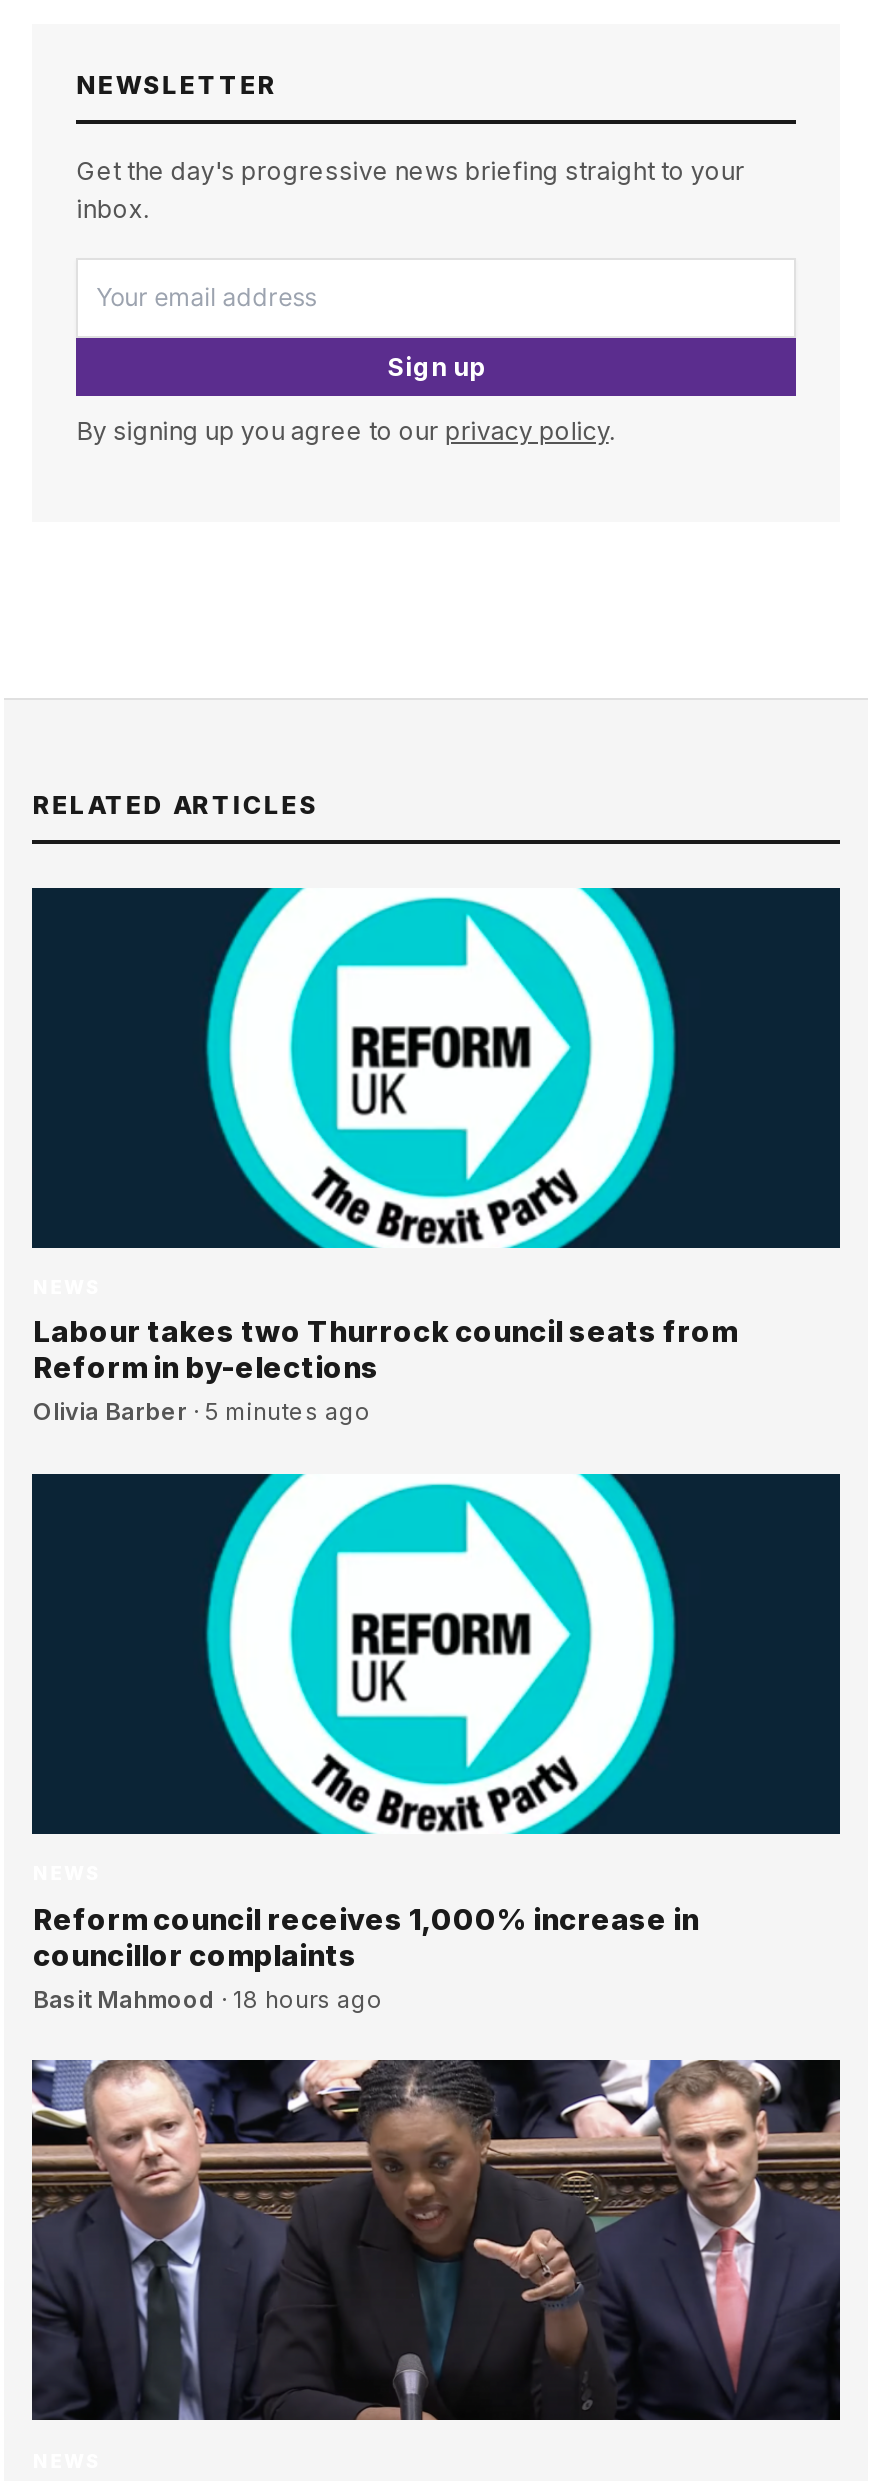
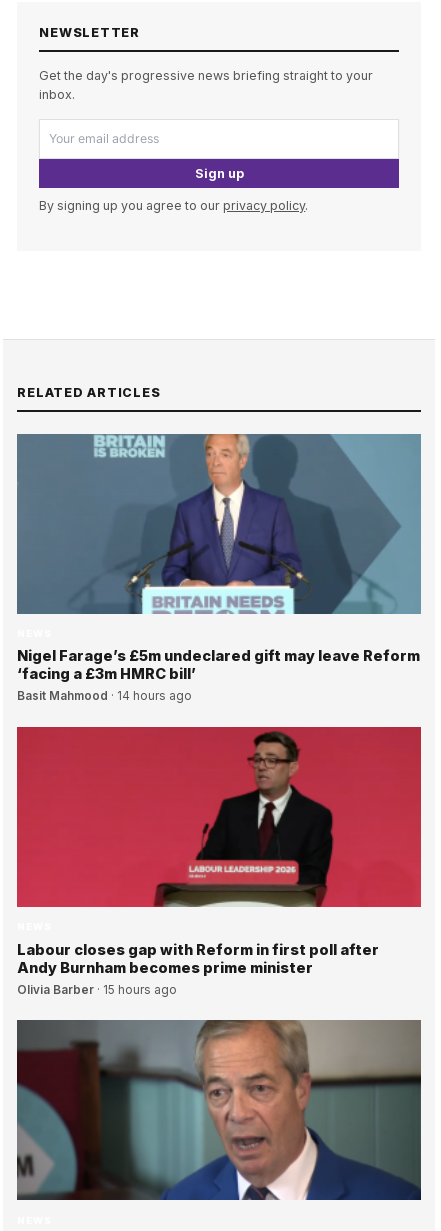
- [image]
- Labour takes two Thurrock council seats from
- Reform in by-elections
- Olivia Barber · 5 minutes ago
+ [image]
+ Nigel Farage’s £5m undeclared gift may leave Reform
+ ‘facing a £3m HMRC bill’
+ Basit Mahmood · 14 hours ago

- [image]
- Reform council receives 1,000% increase in
- councillor complaints
- Basit Mahmood · 18 hours ago
+ [image]
+ Labour closes gap with Reform in first poll after
+ Andy Burnham becomes prime minister
+ Olivia Barber · 15 hours ago

- [image]
+ [image]
